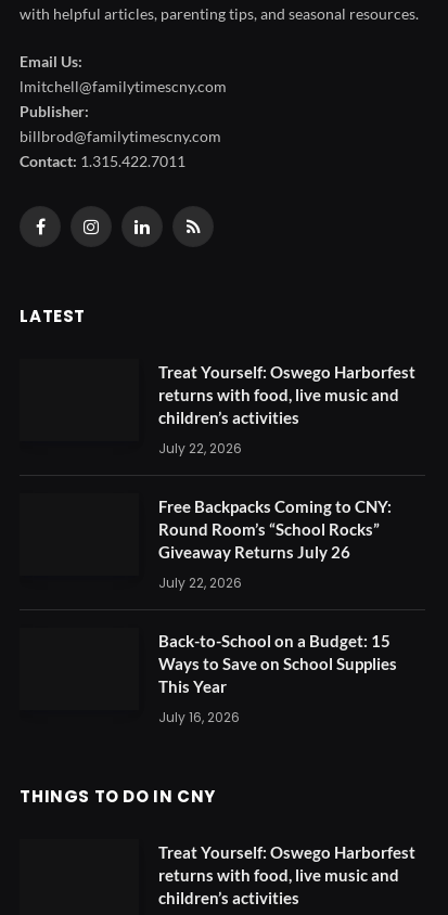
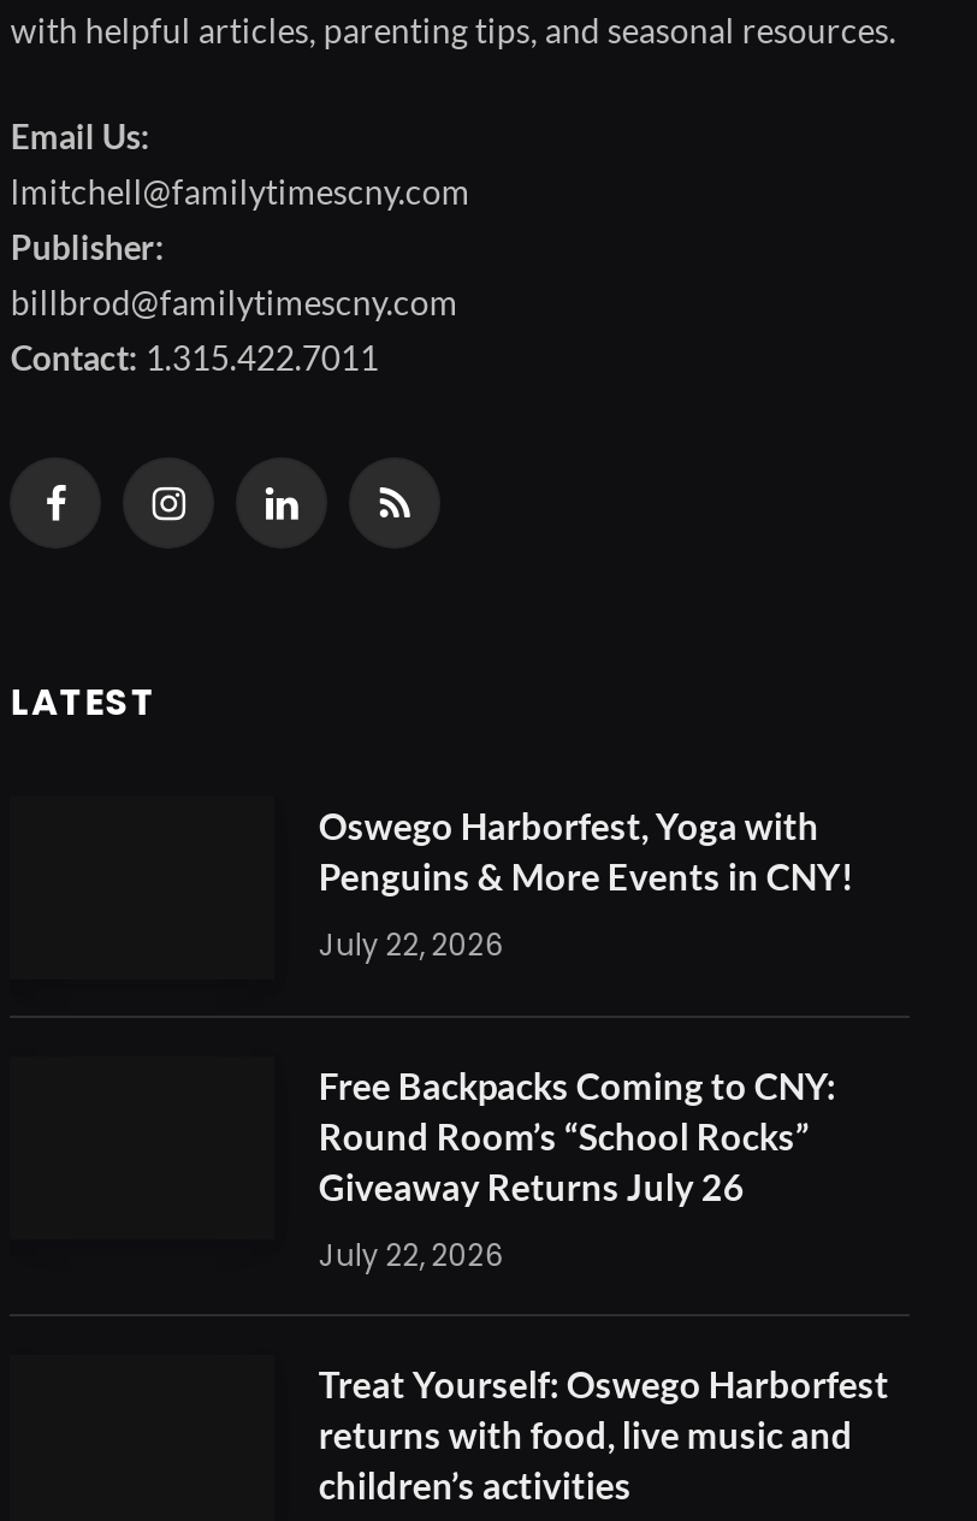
- Treat Yourself: Oswego Harborfest
- returns with food, live music and
- children’s activities
+ Oswego Harborfest, Yoga with
+ Penguins & More Events in CNY!

- Back-to-School on a Budget: 15
- Ways to Save on School Supplies
- This Year
- July 16, 2026

- THINGS TO DO IN CNY
